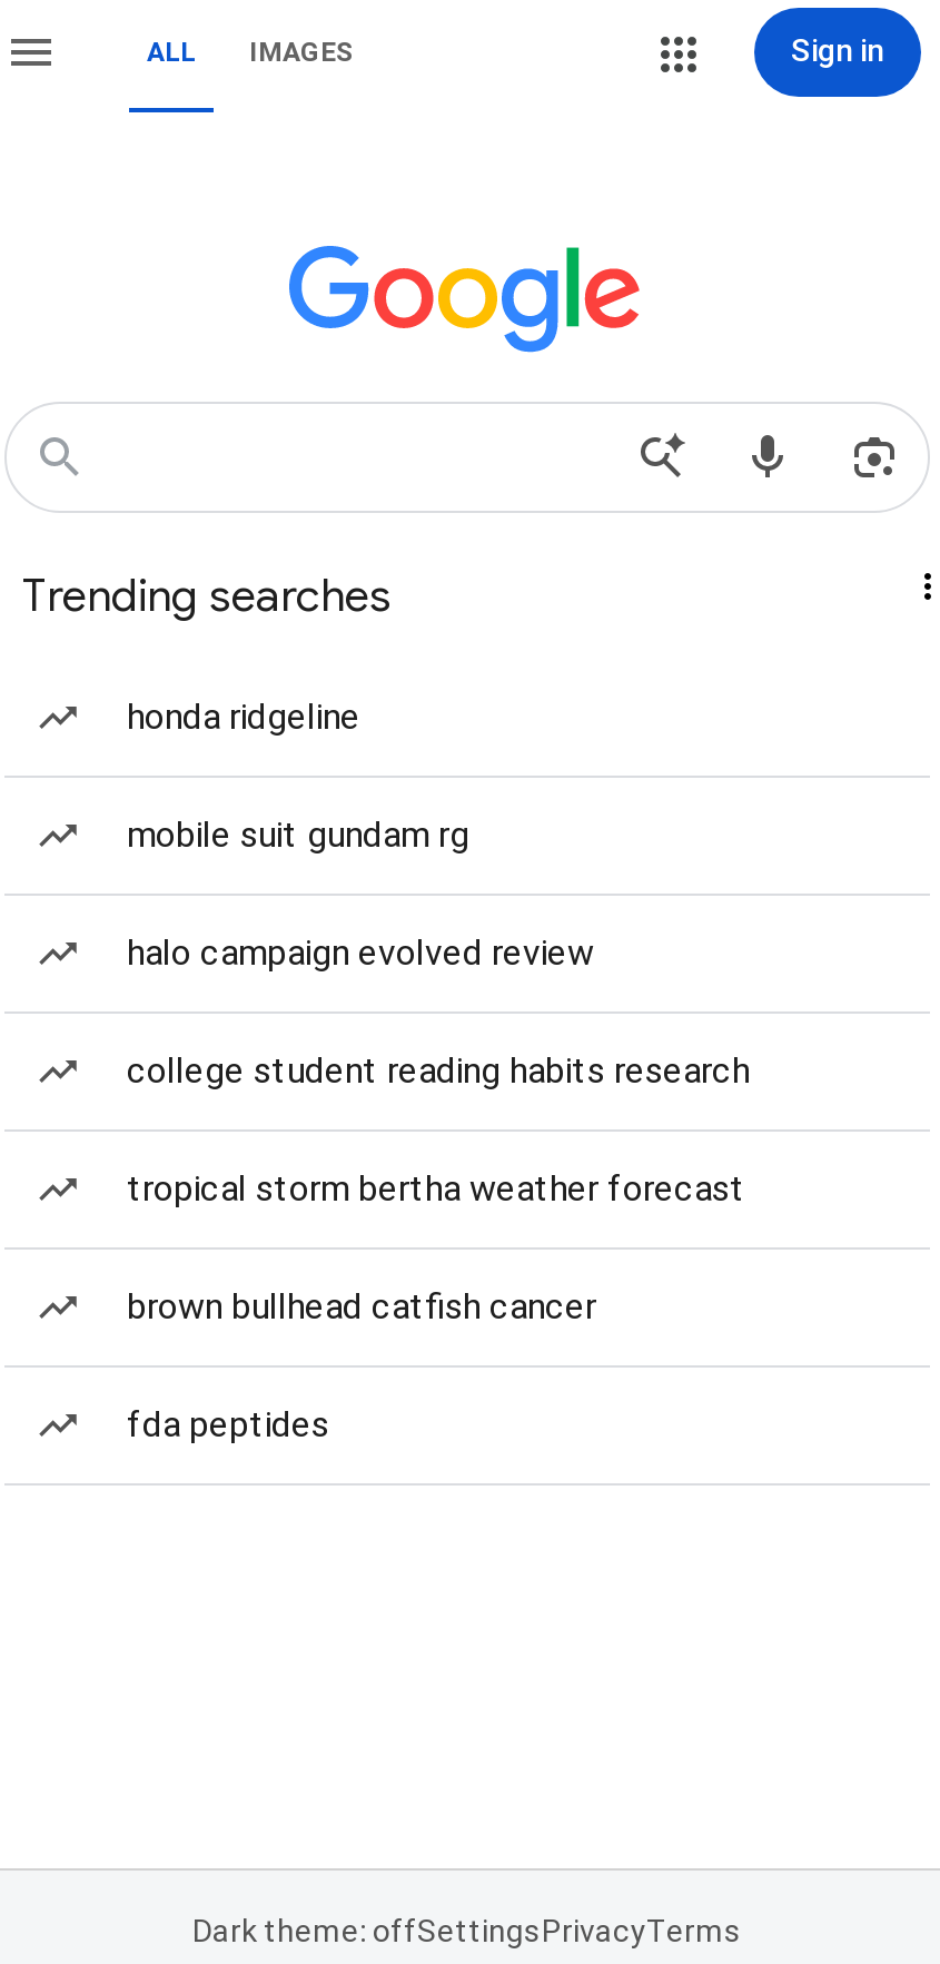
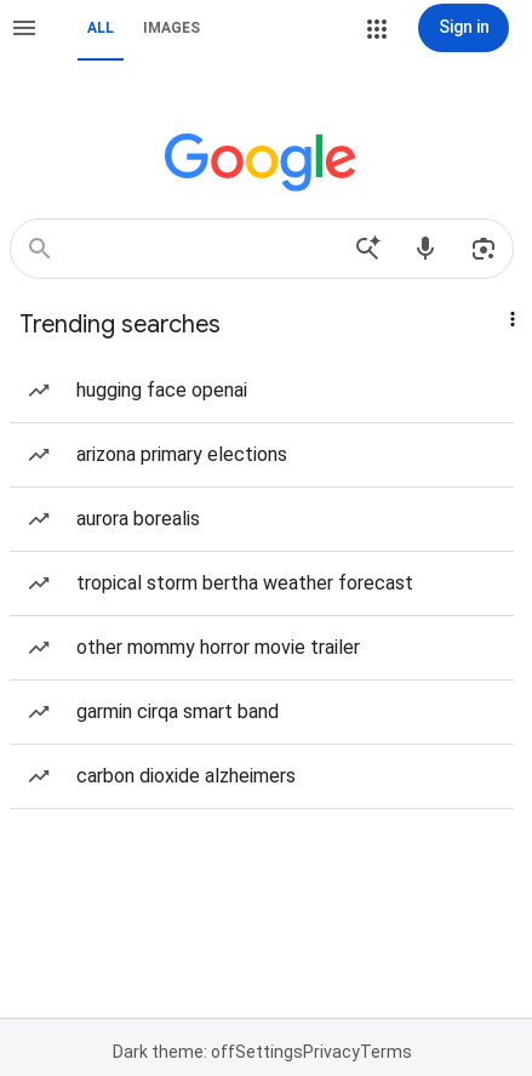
- honda ridgeline
- mobile suit gundam rg
- halo campaign evolved review
- college student reading habits research
+ hugging face openai
+ arizona primary elections
+ aurora borealis

moved up: tropical storm bertha weather forecast

- brown bullhead catfish cancer
- fda peptides
+ other mommy horror movie trailer
+ garmin cirqa smart band
+ carbon dioxide alzheimers
